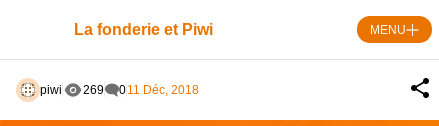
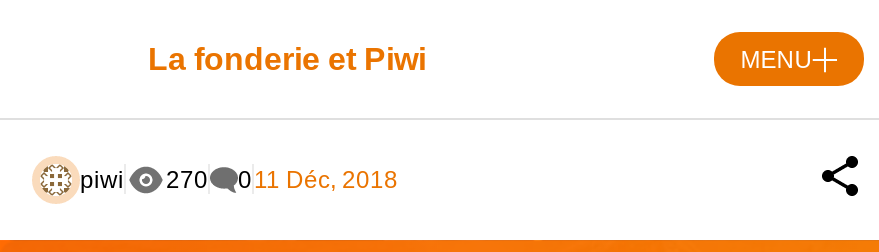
- piwi 269 0 11 Déc, 2018
+ piwi 270 0 11 Déc, 2018
